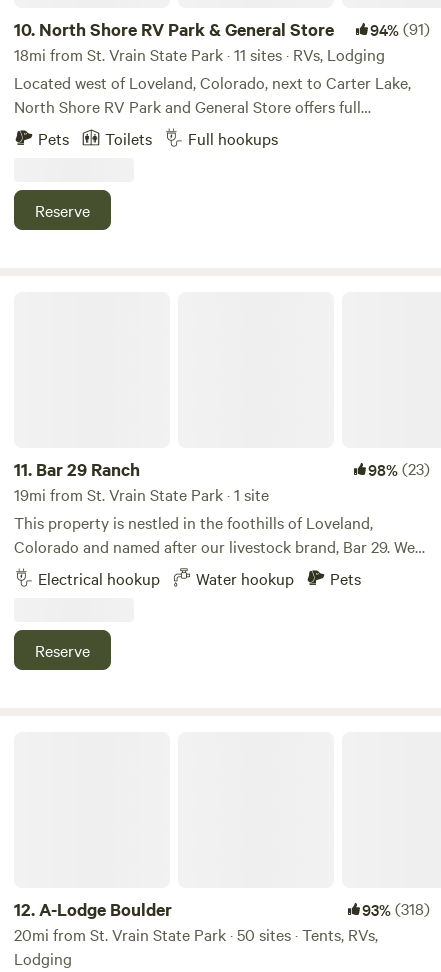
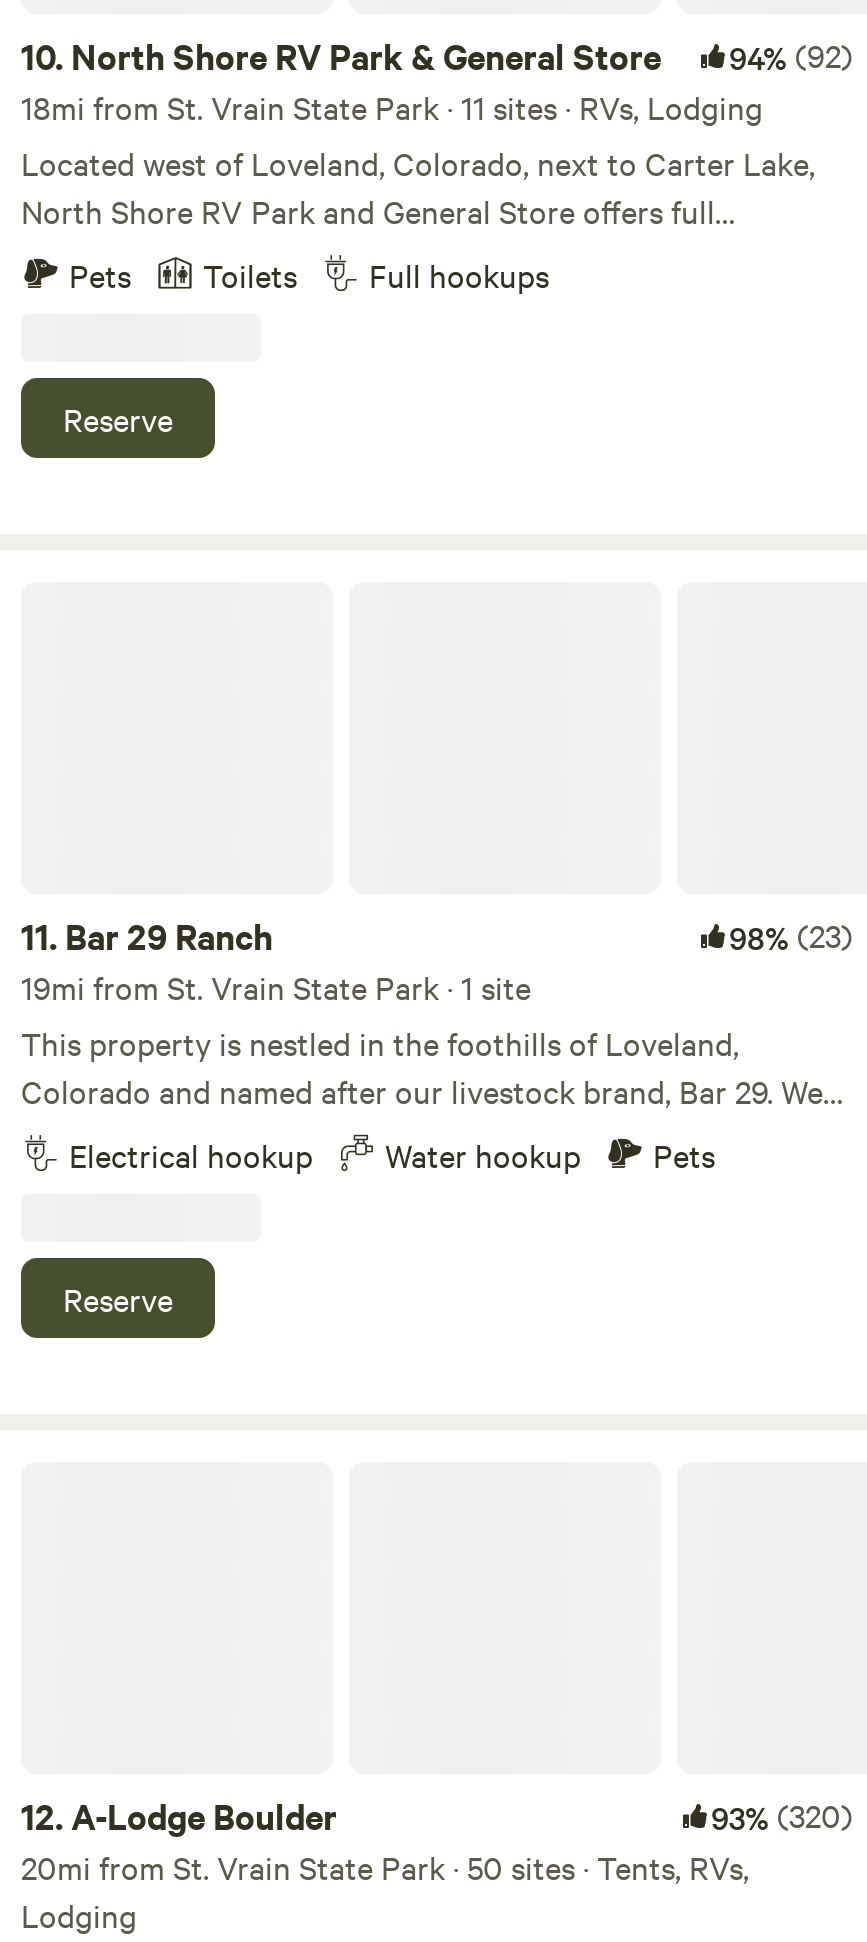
- 10. North Shore RV Park & General Store 94% (91)
+ 10. North Shore RV Park & General Store 94% (92)

- 93% (318)
+ 93% (320)
